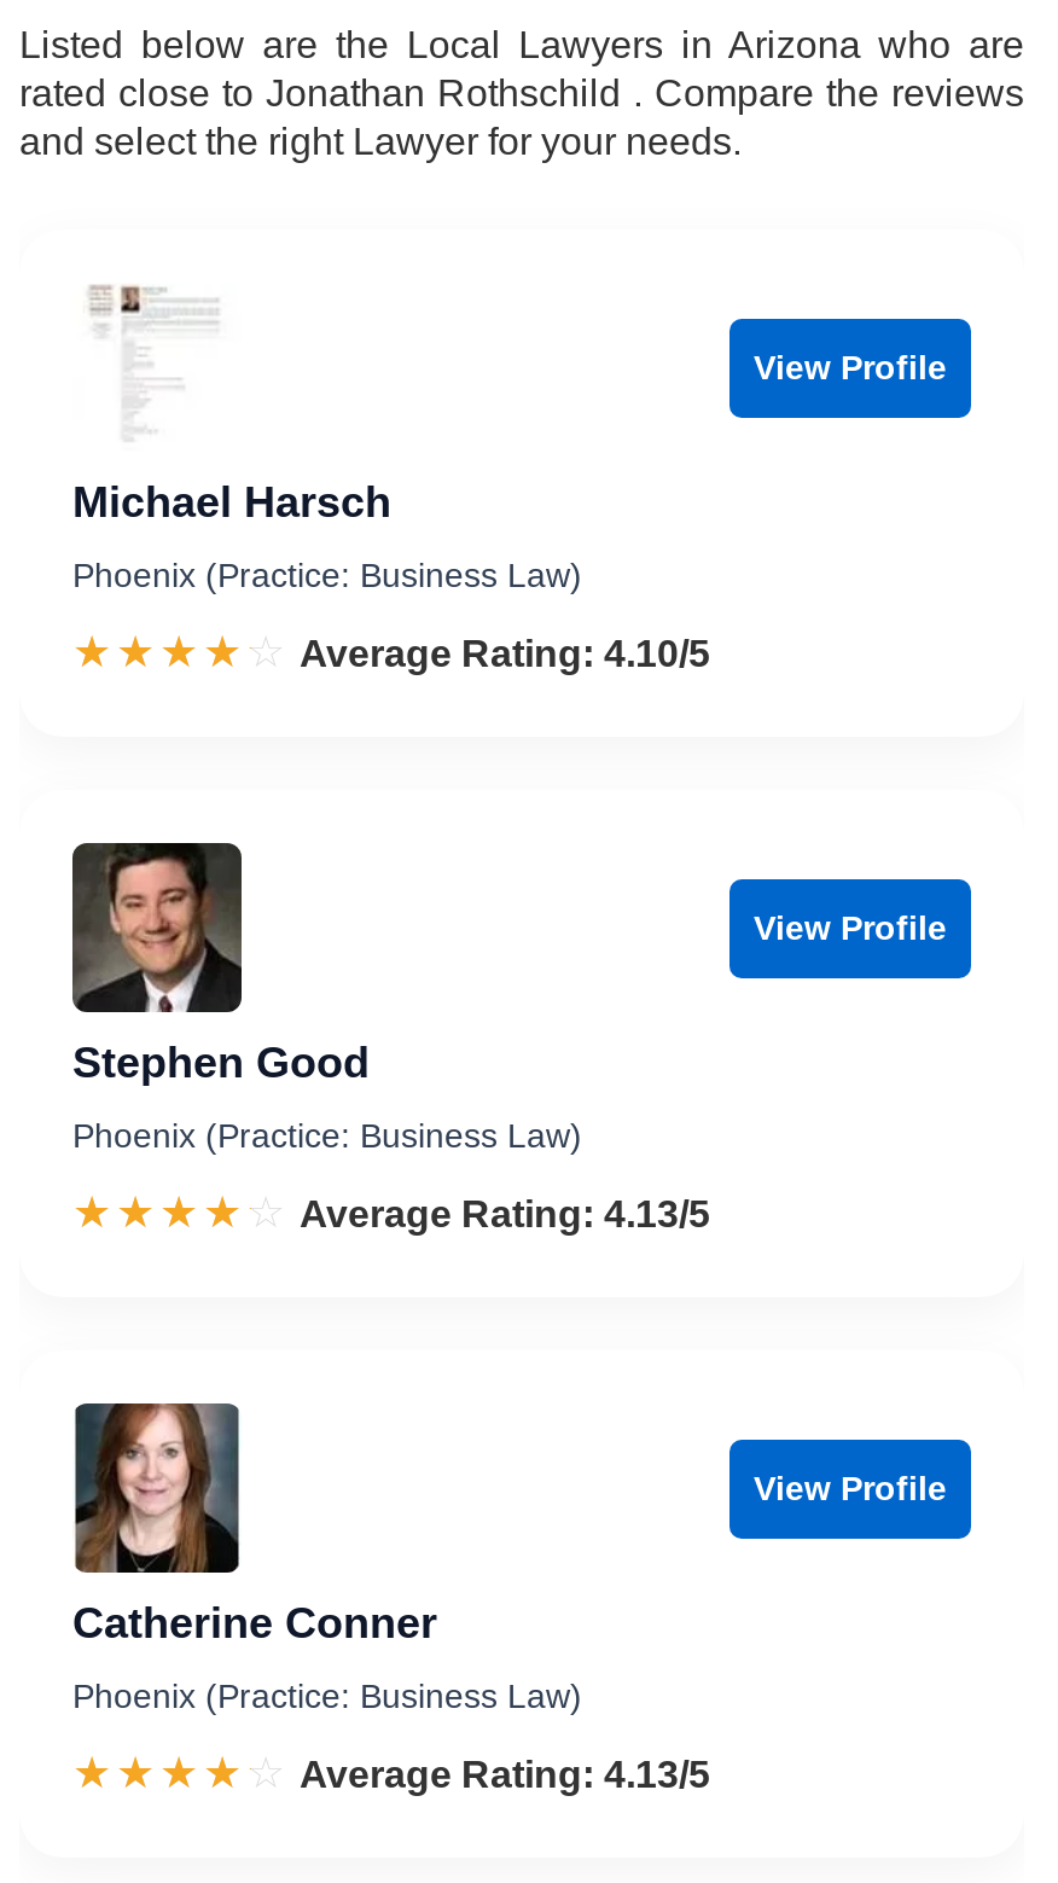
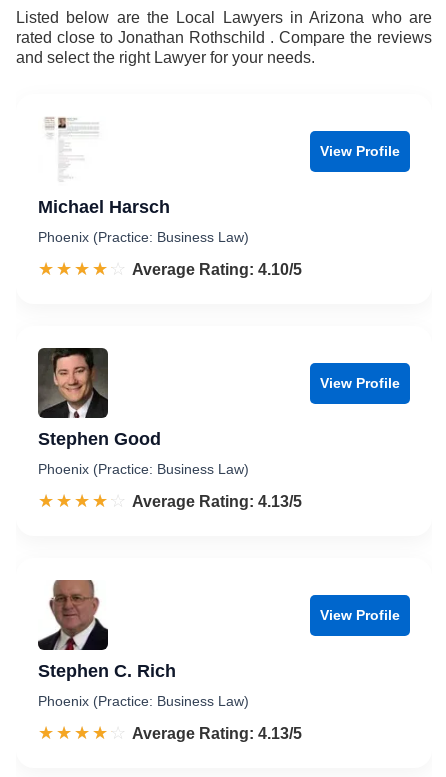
- [image]
- Catherine Conner
+ [image]
+ Stephen C. Rich
